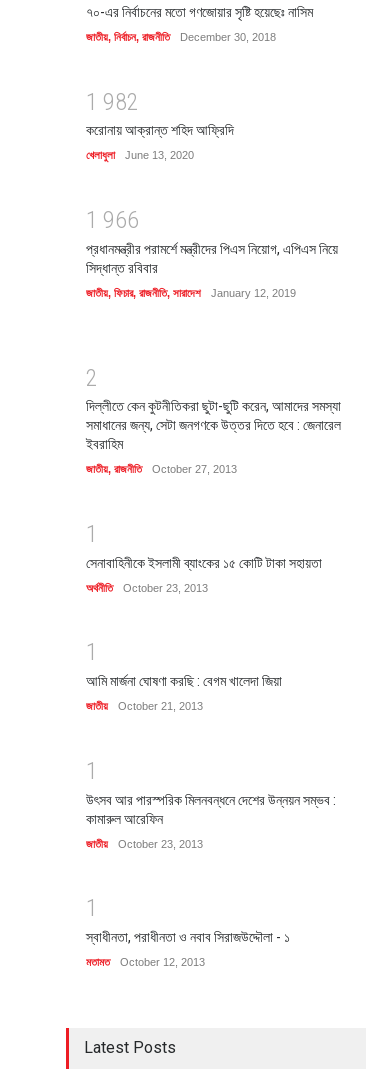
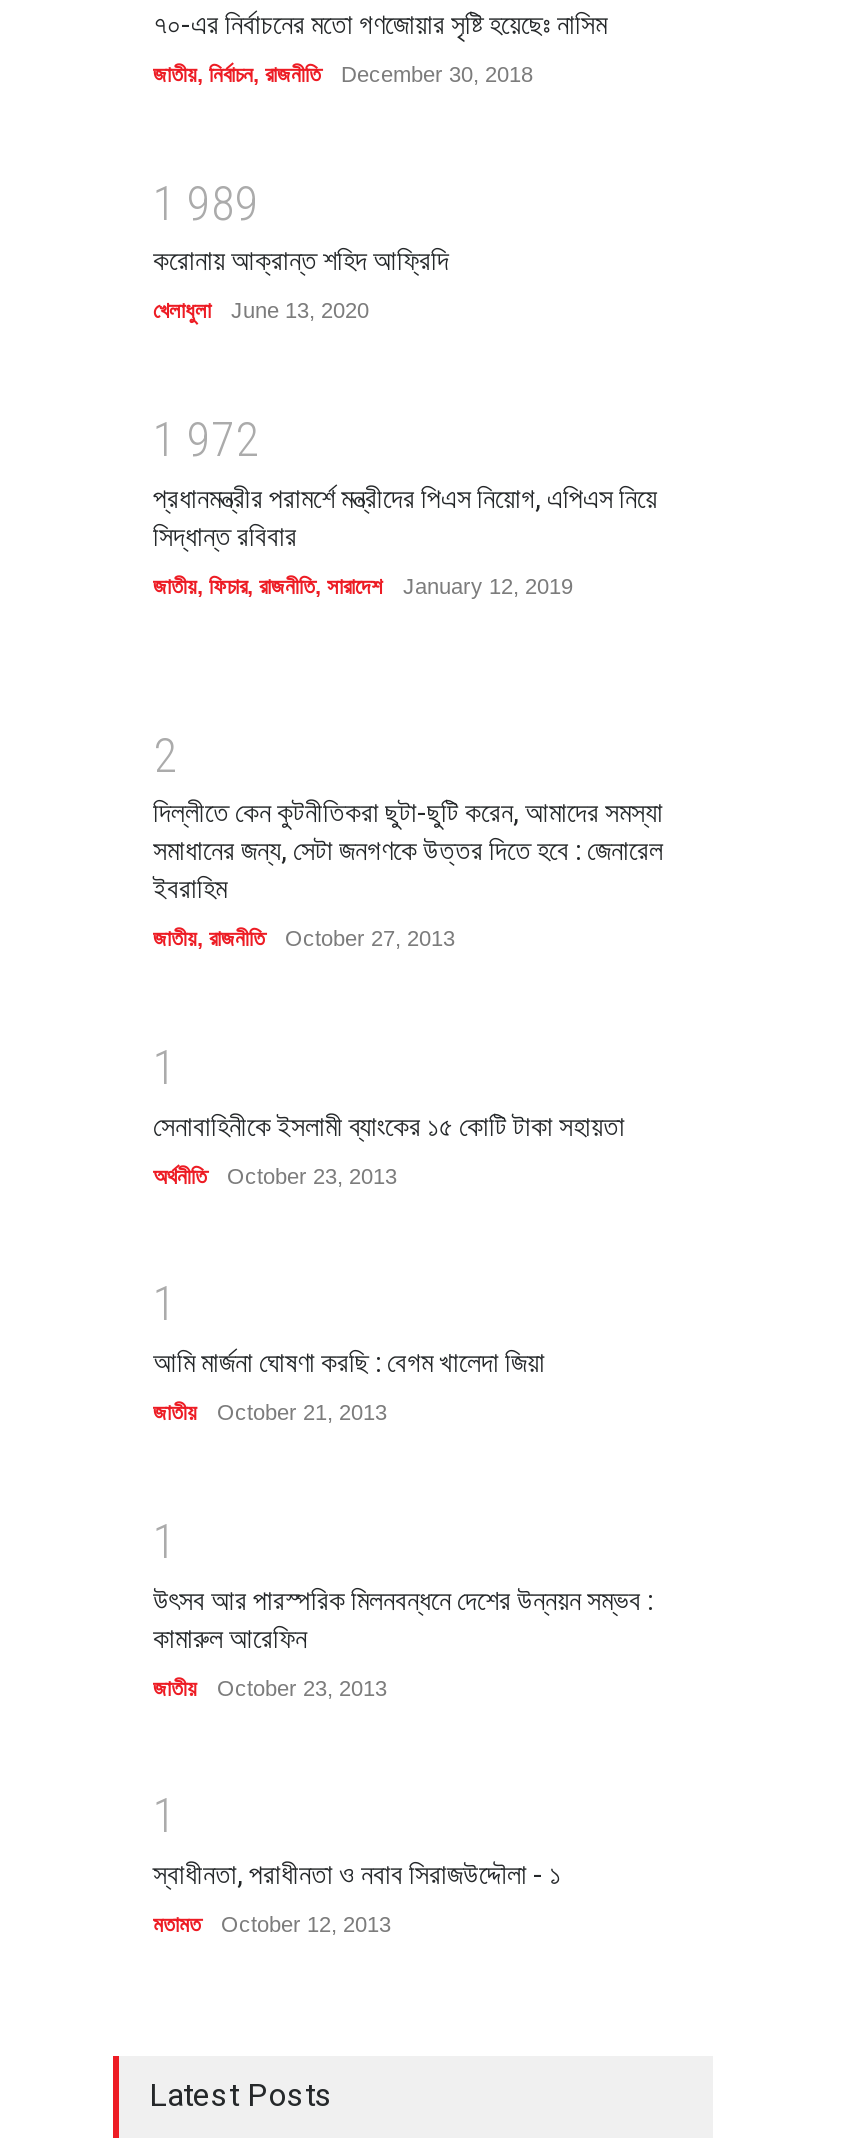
- 1 982
+ 1 989

- 1 966
+ 1 972
